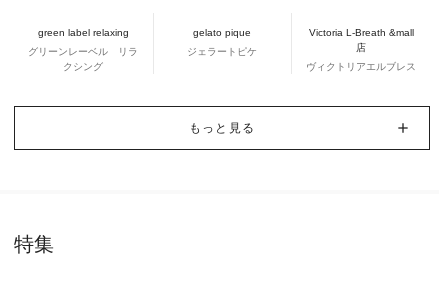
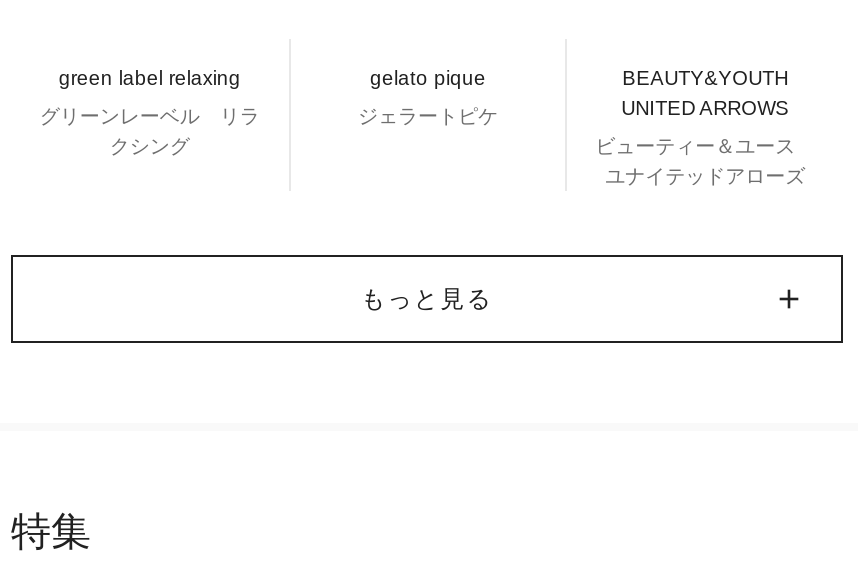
- Victoria L-Breath &mall
- 店
+ BEAUTY&YOUTH
+ UNITED ARROWS

- ヴィクトリアエルブレス
+ ビューティー＆ユース
+ ユナイテッドアローズ
